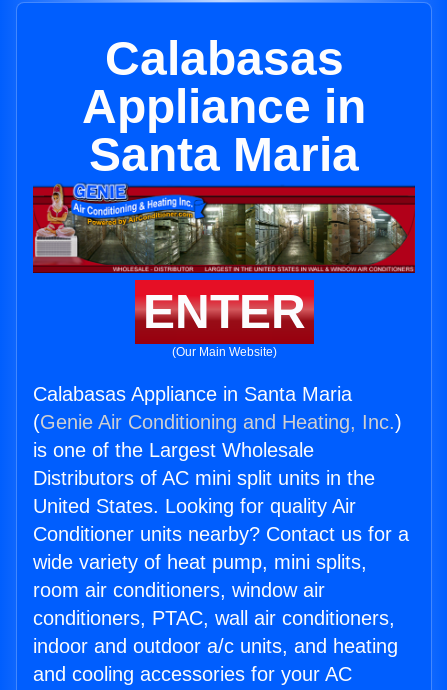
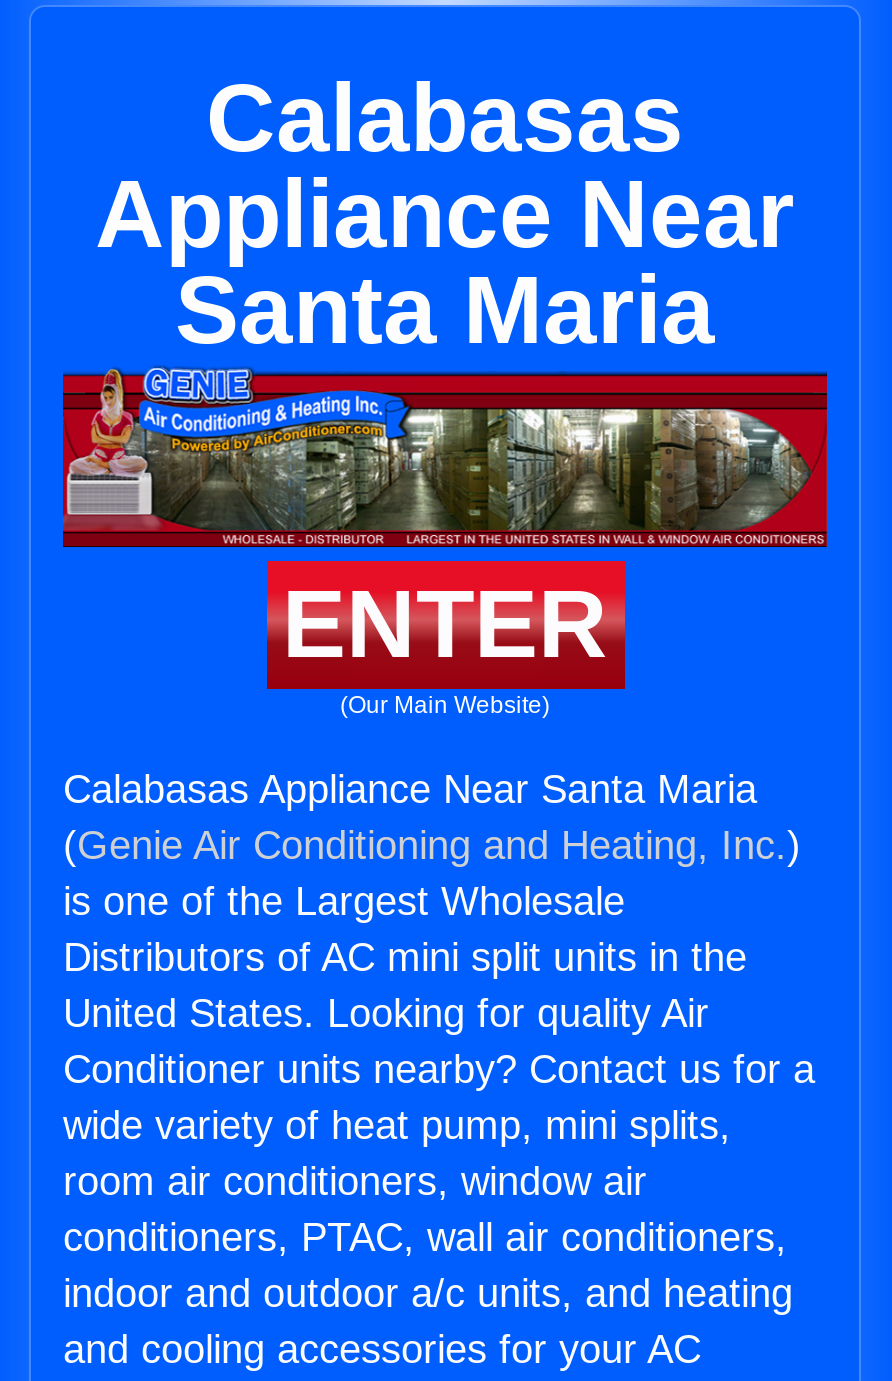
- Appliance in
+ Appliance Near

- Calabasas Appliance in Santa Maria
+ Calabasas Appliance Near Santa Maria
